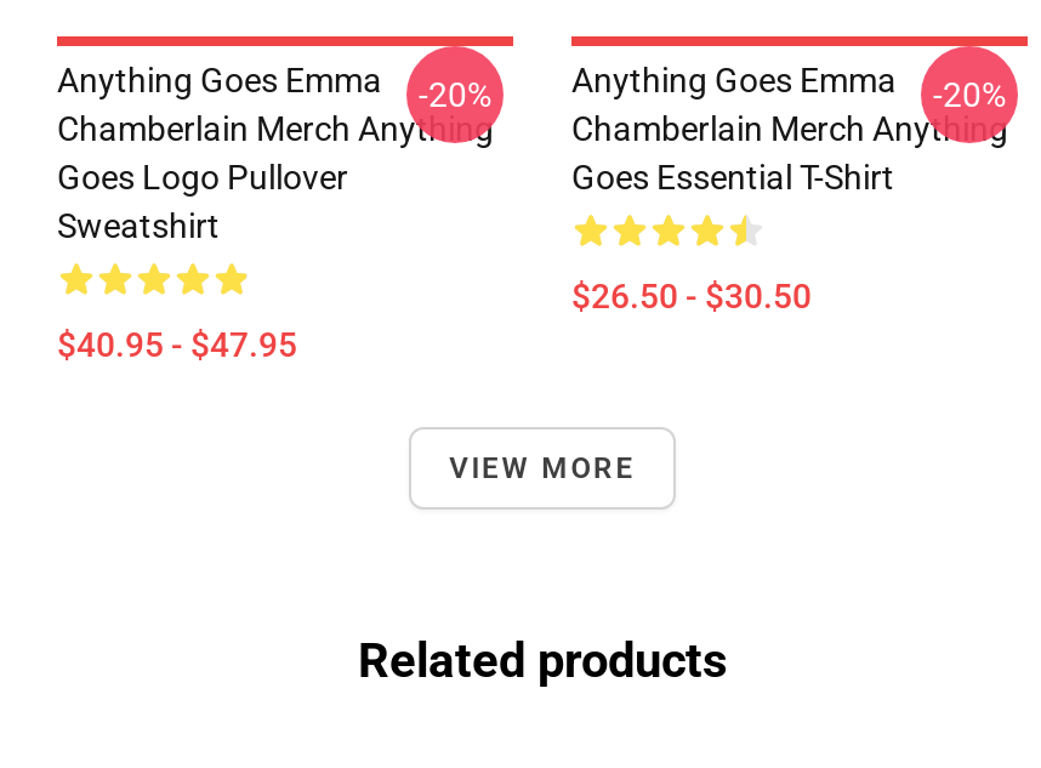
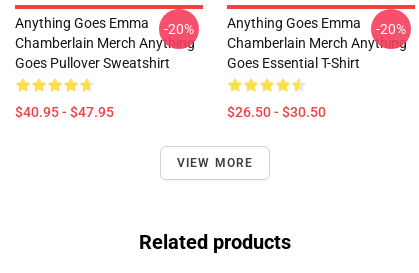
- Goes Logo Pullover
- Sweatshirt
+ Goes Pullover Sweatshirt
